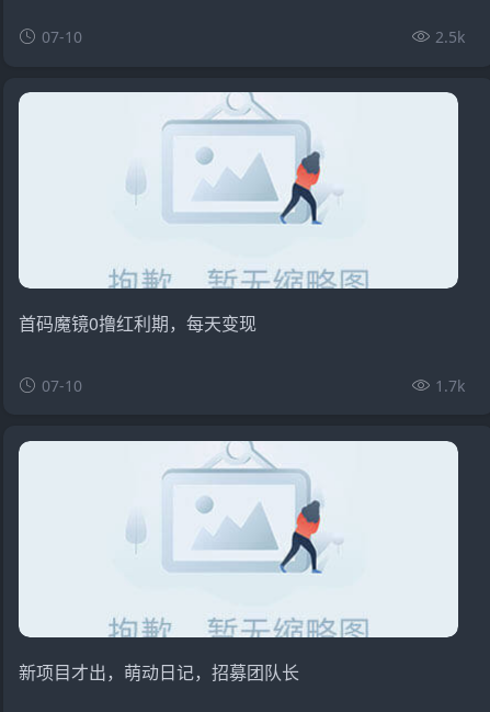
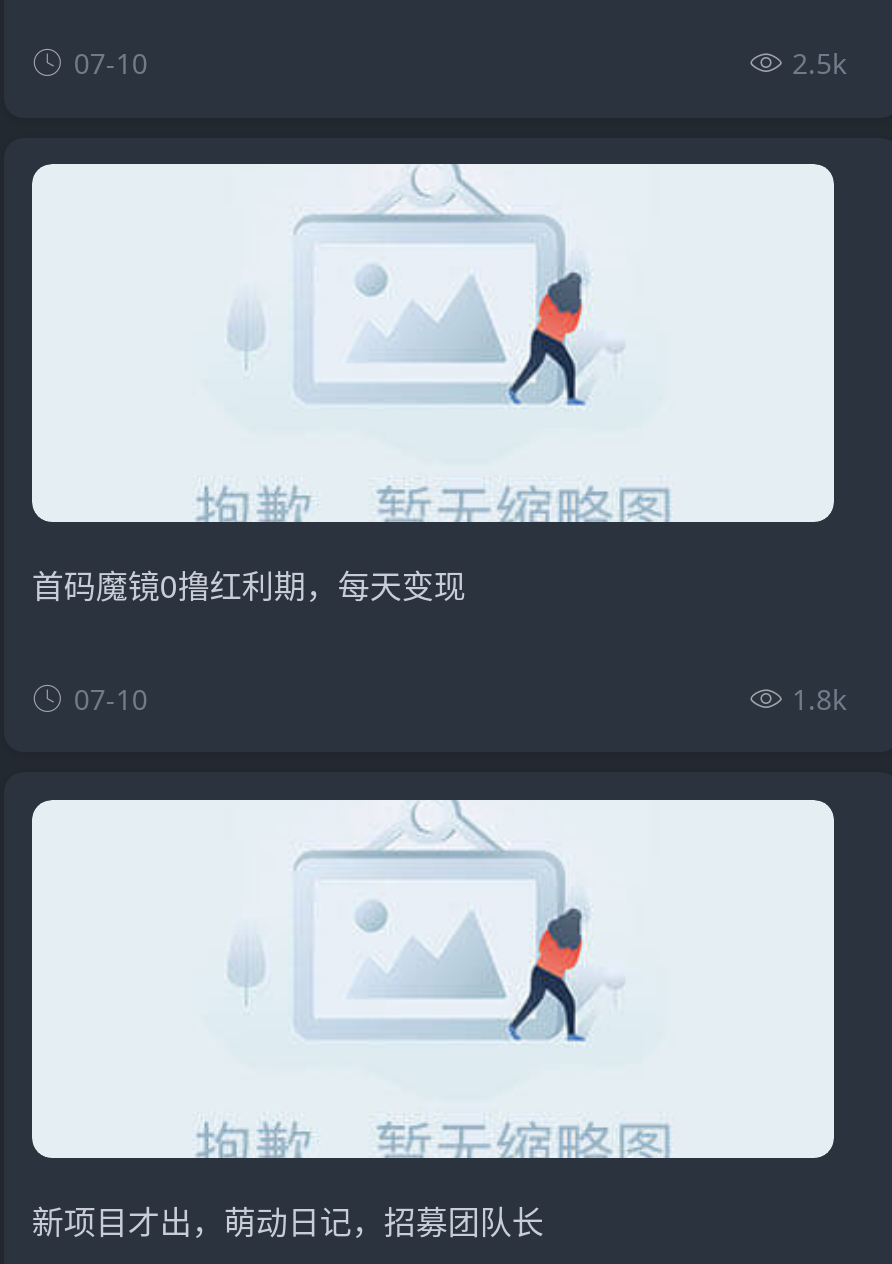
- 1.7k
+ 1.8k
